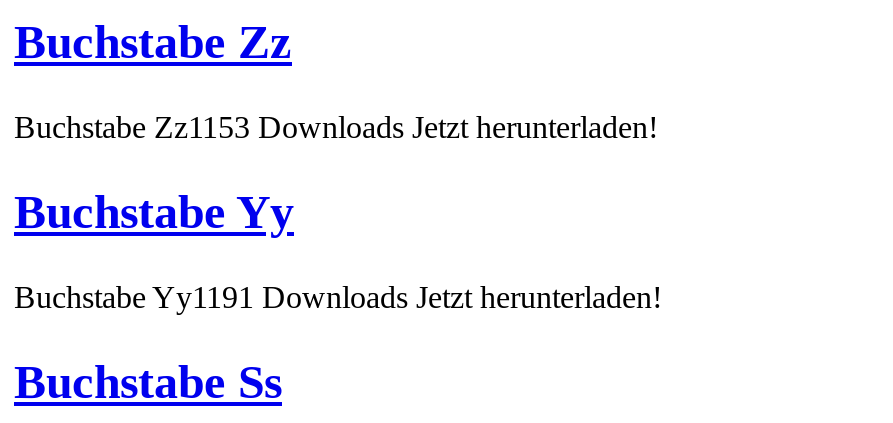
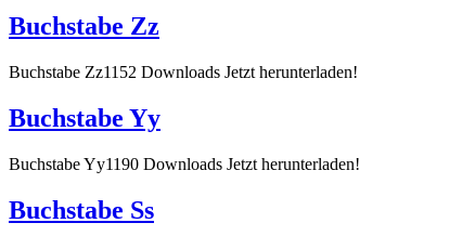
- Buchstabe Zz1153 Downloads Jetzt herunterladen!
+ Buchstabe Zz1152 Downloads Jetzt herunterladen!

- Buchstabe Yy1191 Downloads Jetzt herunterladen!
+ Buchstabe Yy1190 Downloads Jetzt herunterladen!
